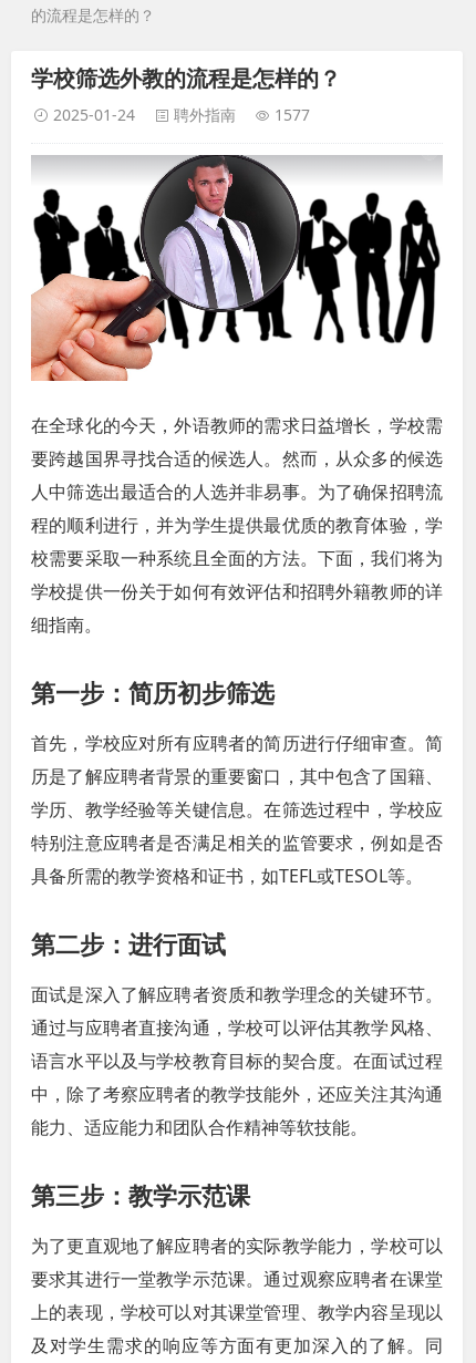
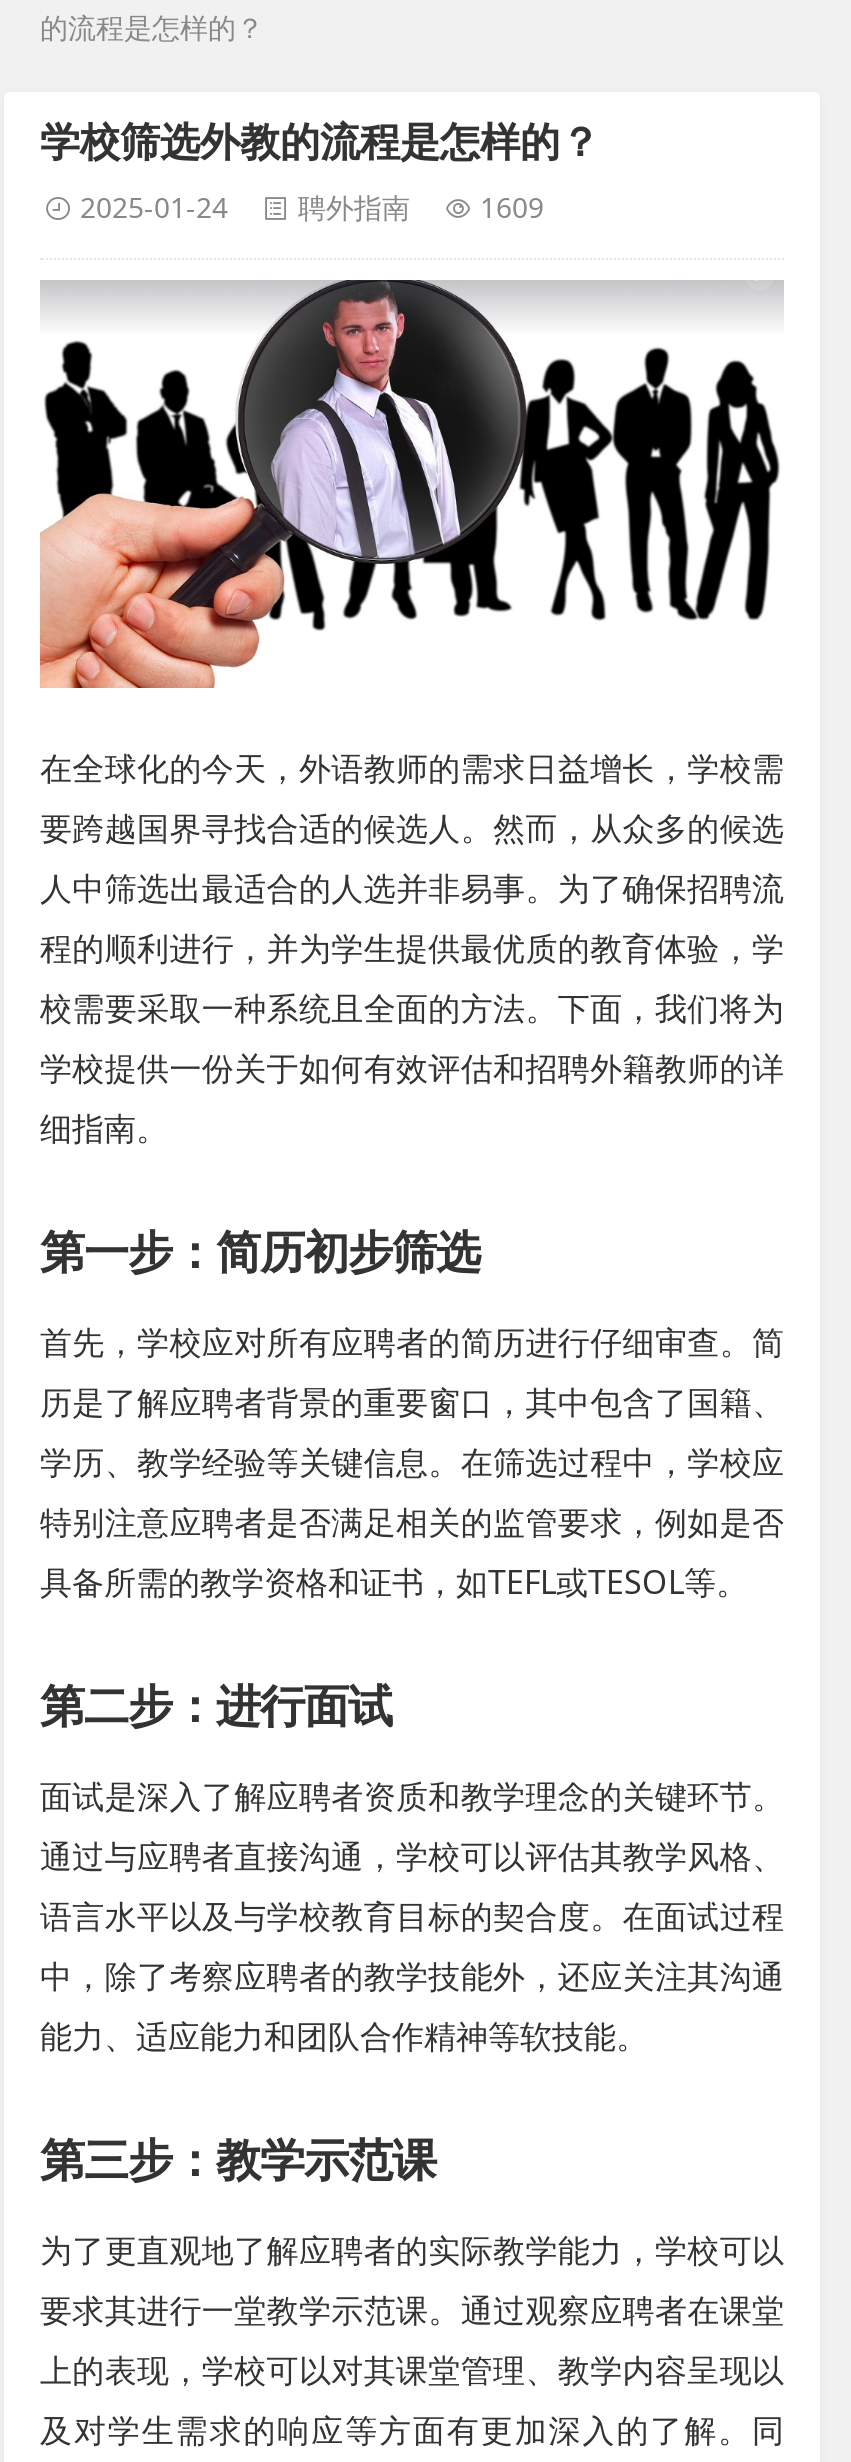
- 2025-01-24 聘外指南 1577
+ 2025-01-24 聘外指南 1609
